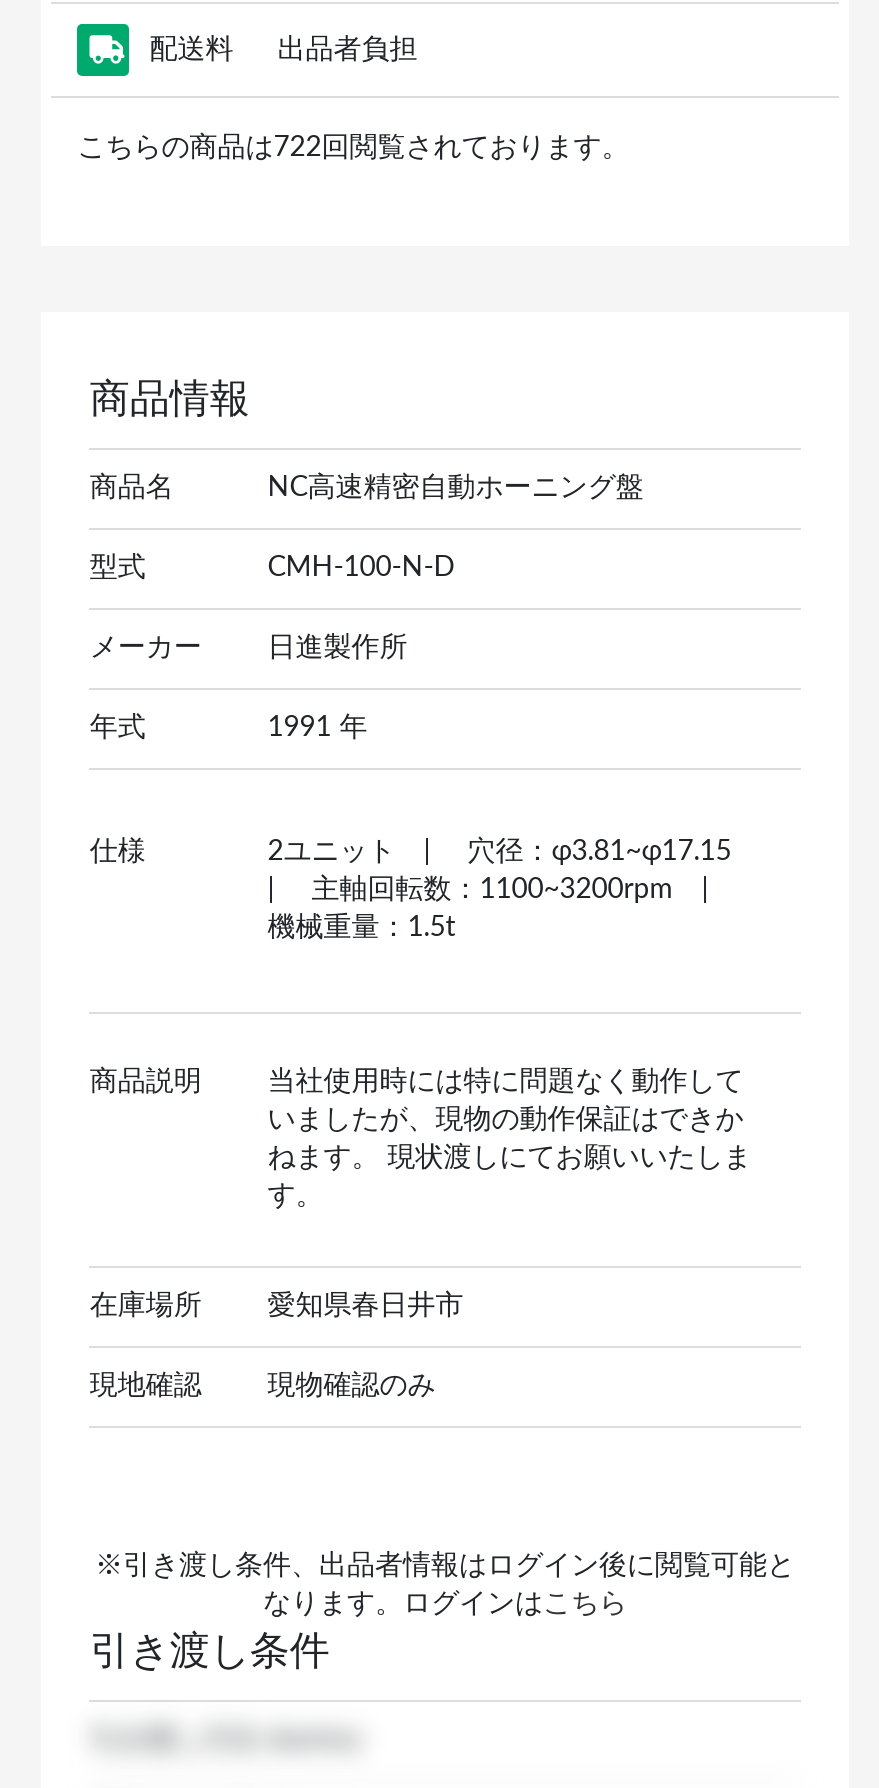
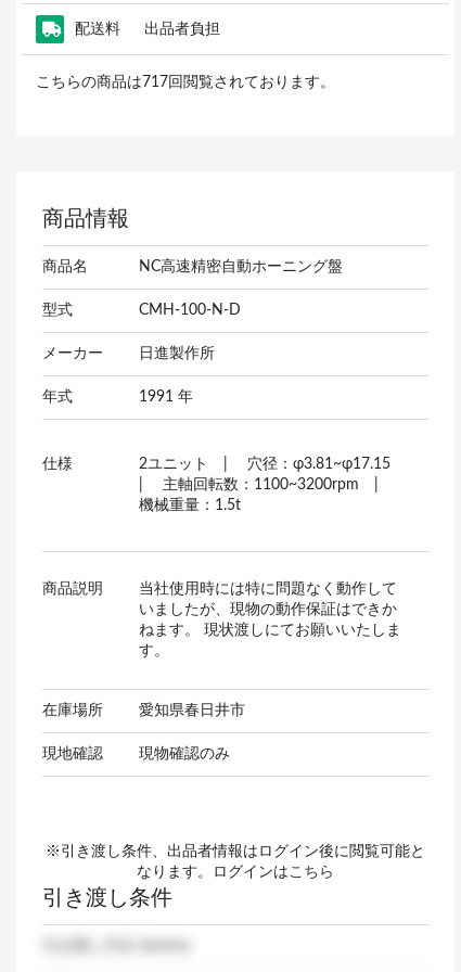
- こちらの商品は722回閲覧されております。
+ こちらの商品は717回閲覧されております。
